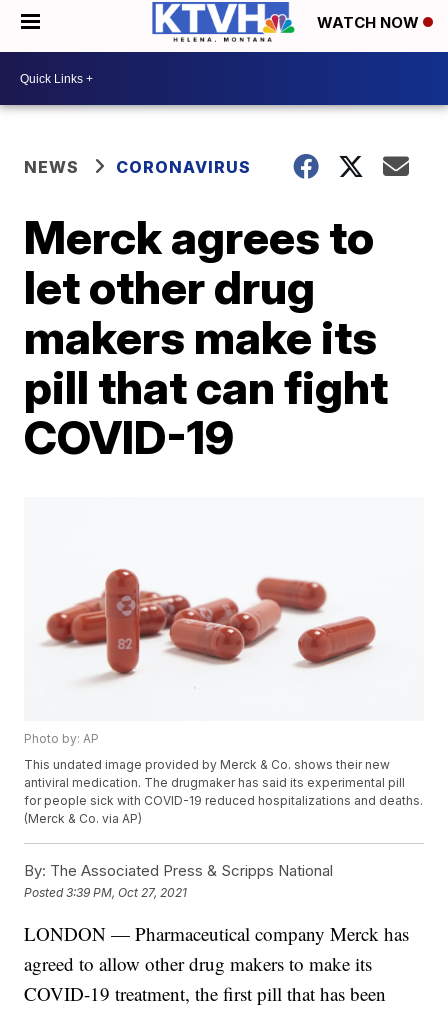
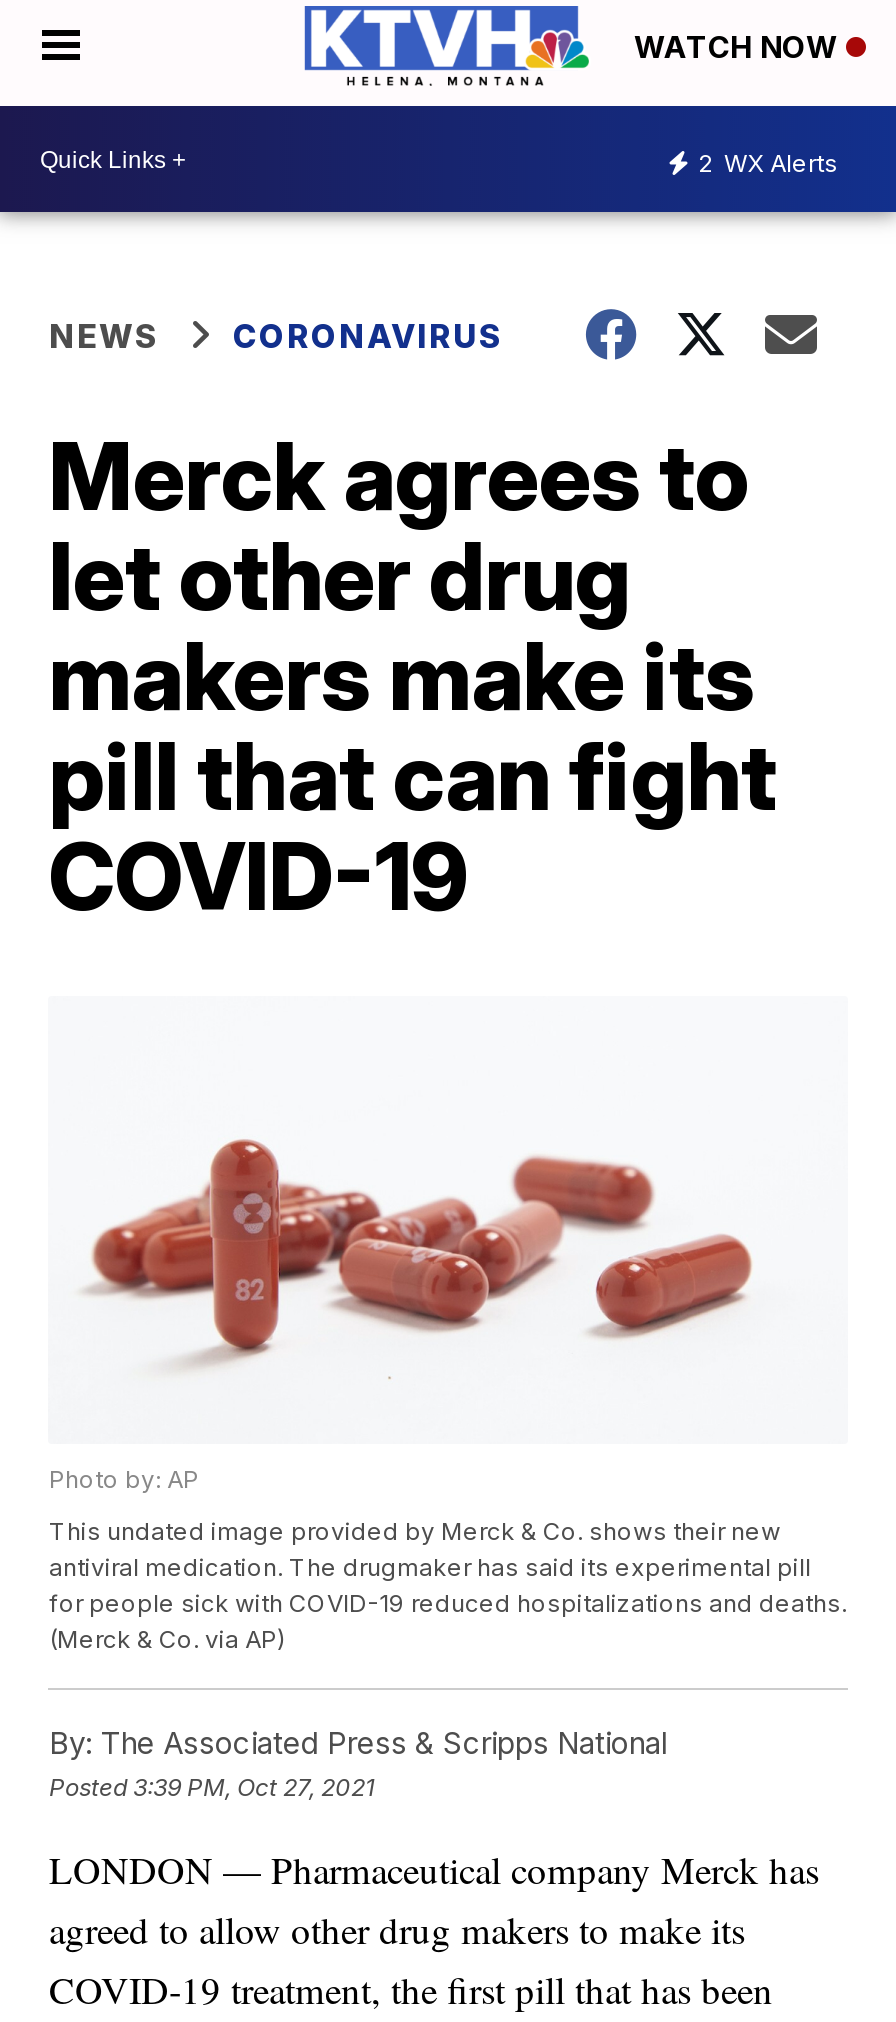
+ 2 WX Alerts
